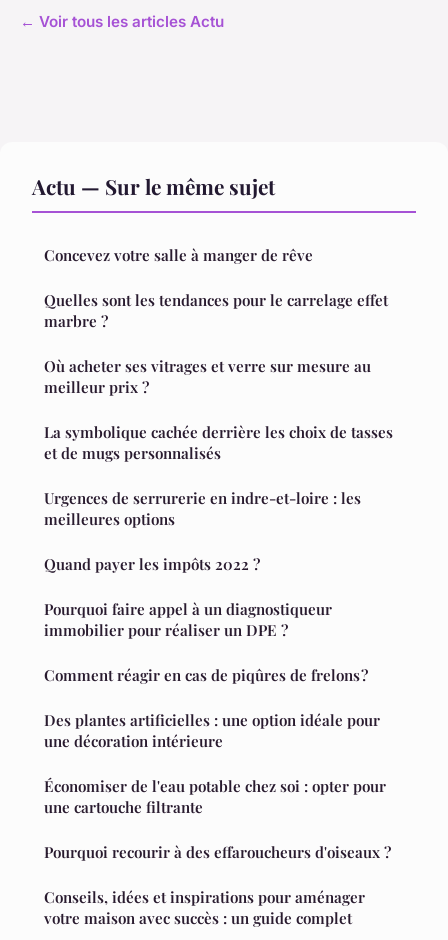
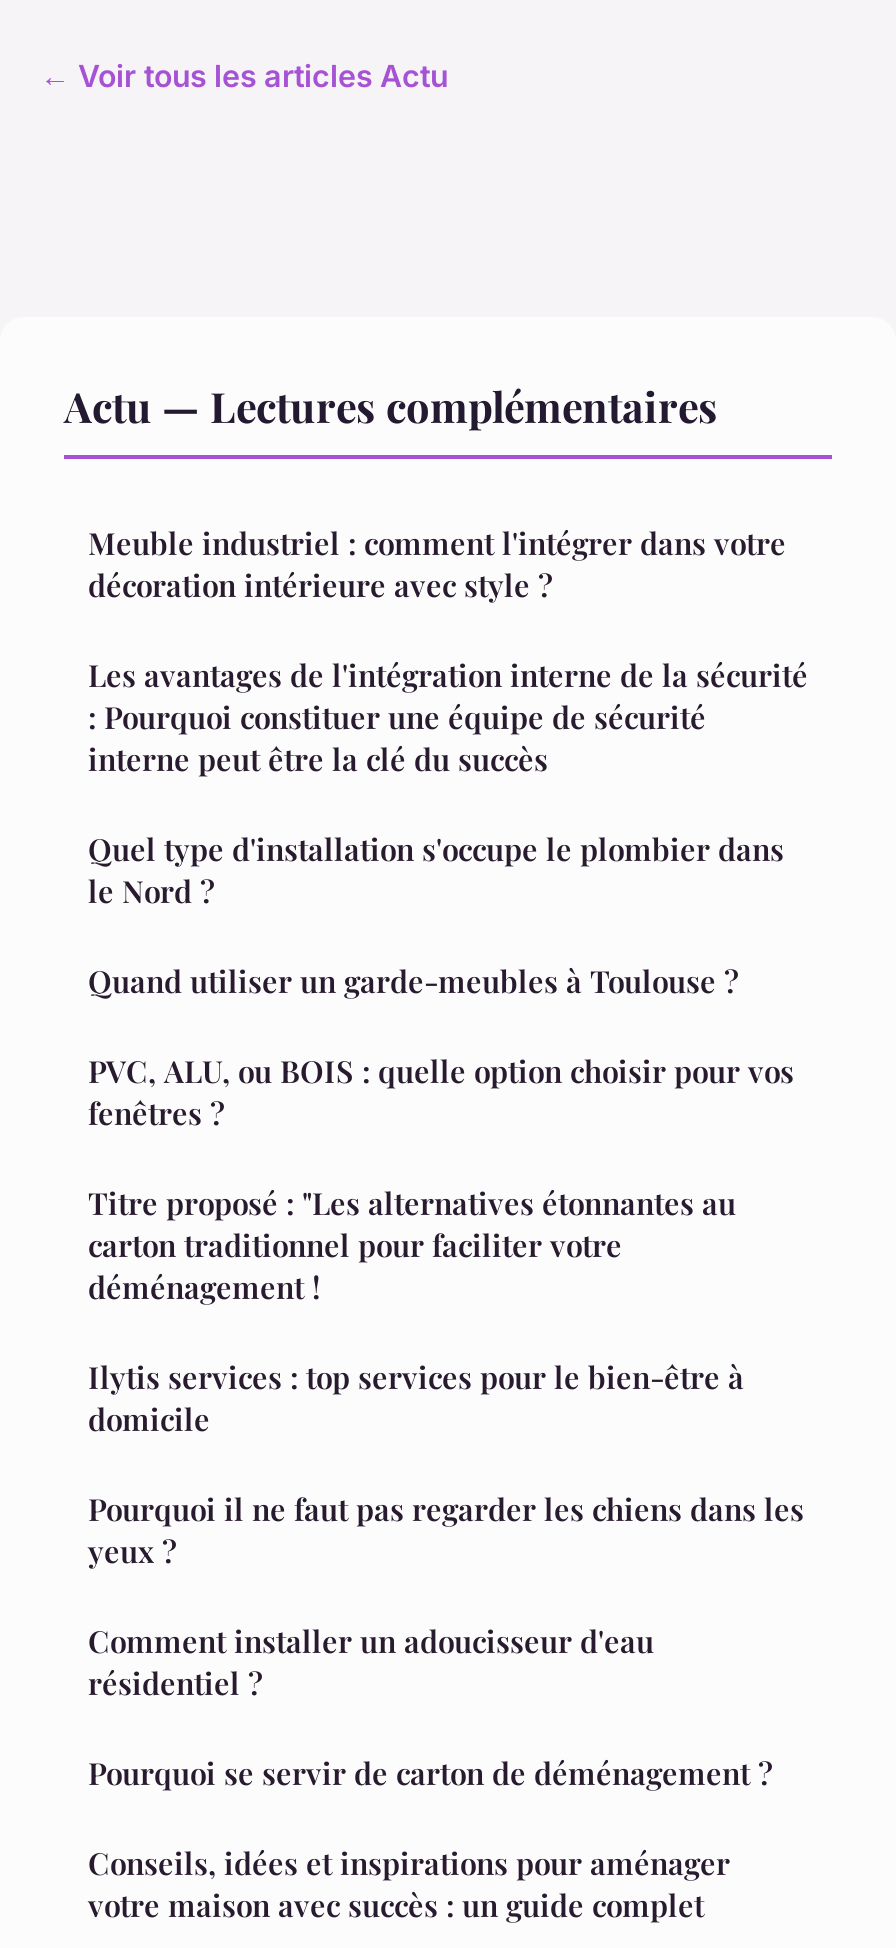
- Actu — Sur le même sujet
- Concevez votre salle à manger de rêve
- Quelles sont les tendances pour le carrelage effet
- marbre ?
- Où acheter ses vitrages et verre sur mesure au
- meilleur prix ?
- La symbolique cachée derrière les choix de tasses
- et de mugs personnalisés
- Urgences de serrurerie en indre-et-loire : les
- meilleures options
- Quand payer les impôts 2022 ?
- Pourquoi faire appel à un diagnostiqueur
- immobilier pour réaliser un DPE ?
- Comment réagir en cas de piqûres de frelons ?
- Des plantes artificielles : une option idéale pour
- une décoration intérieure
- Économiser de l'eau potable chez soi : opter pour
- une cartouche filtrante
- Pourquoi recourir à des effaroucheurs d'oiseaux ?
+ Actu — Lectures complémentaires
+ Meuble industriel : comment l'intégrer dans votre
+ décoration intérieure avec style ?
+ Les avantages de l'intégration interne de la sécurité
+ : Pourquoi constituer une équipe de sécurité
+ interne peut être la clé du succès
+ Quel type d'installation s'occupe le plombier dans
+ le Nord ?
+ Quand utiliser un garde-meubles à Toulouse ?
+ PVC, ALU, ou BOIS : quelle option choisir pour vos
+ fenêtres ?
+ Titre proposé : "Les alternatives étonnantes au
+ carton traditionnel pour faciliter votre
+ déménagement !
+ Ilytis services : top services pour le bien-être à
+ domicile
+ Pourquoi il ne faut pas regarder les chiens dans les
+ yeux ?
+ Comment installer un adoucisseur d'eau
+ résidentiel ?
+ Pourquoi se servir de carton de déménagement ?
